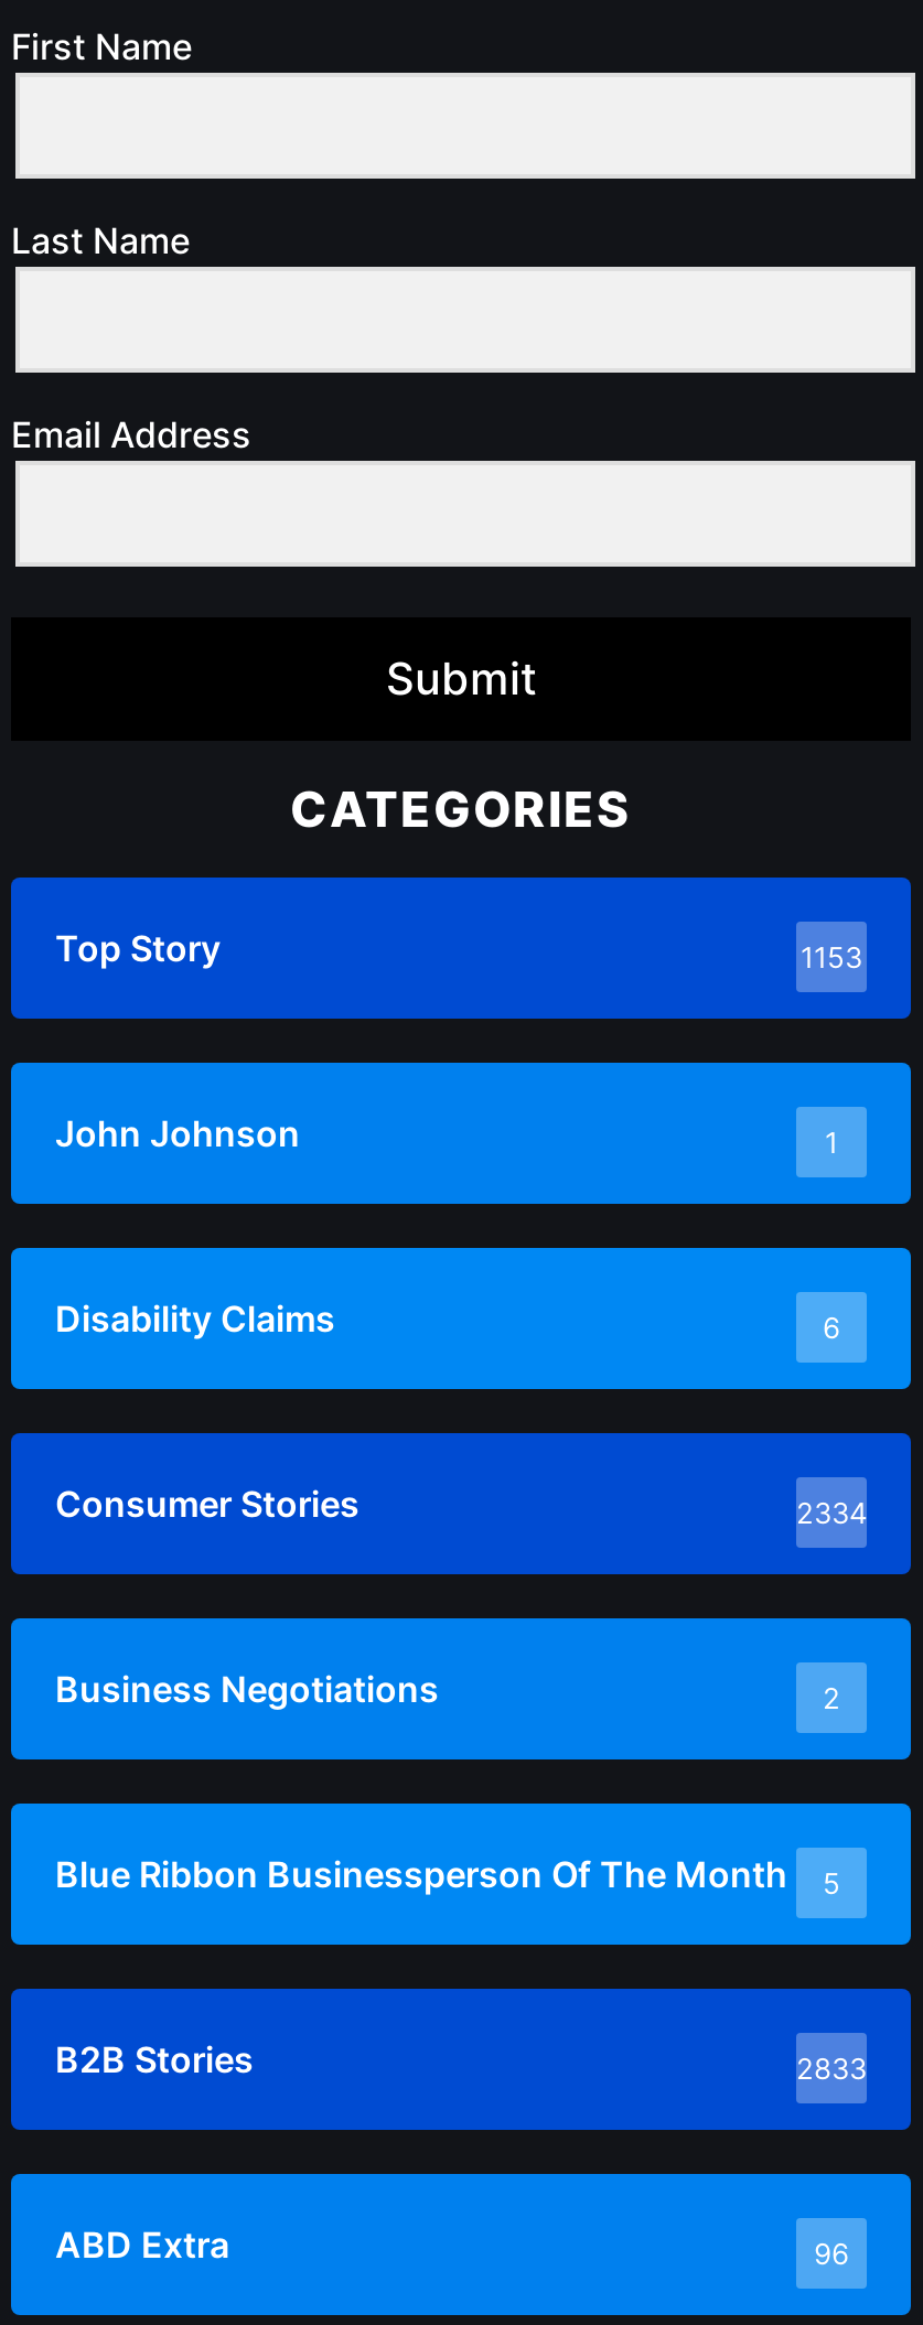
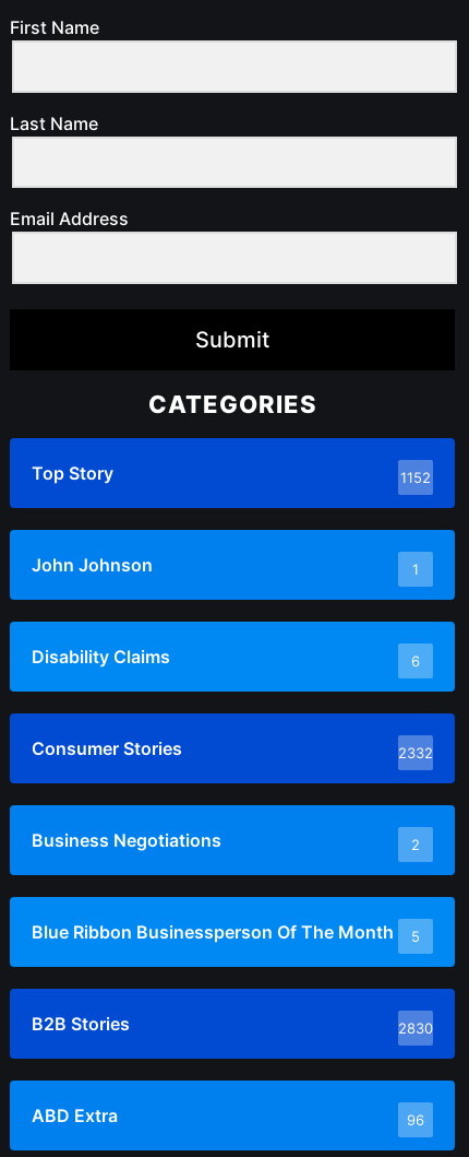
- 1153
+ 1152

- 2334
+ 2332

- 2833
+ 2830
